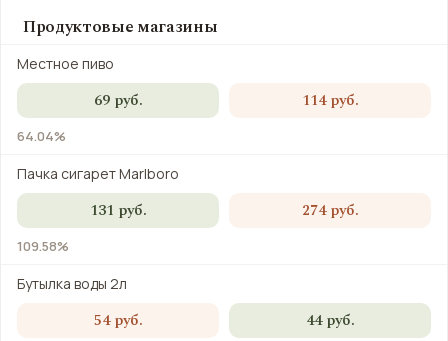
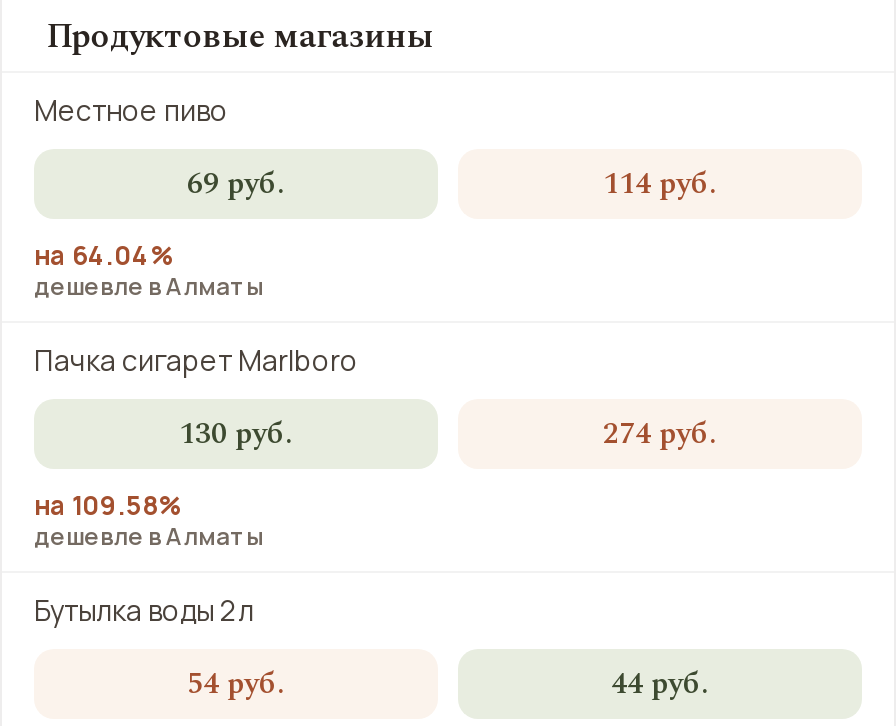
- 64.04%
+ на 64.04%
+ дешевле в Алматы

- 131 руб.
+ 130 руб.

- 109.58%
+ на 109.58%
+ дешевле в Алматы
